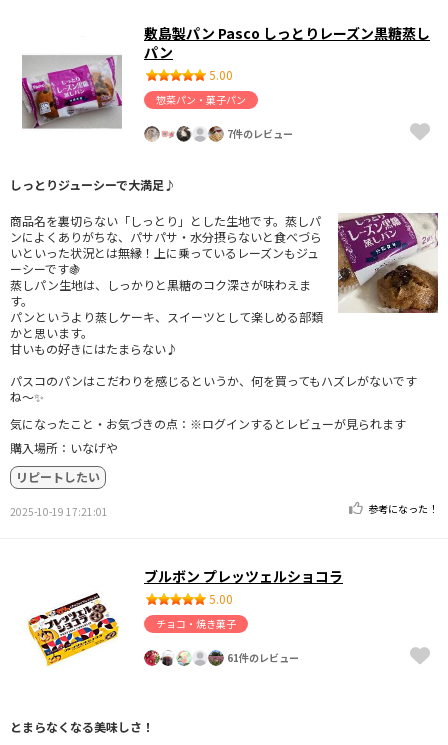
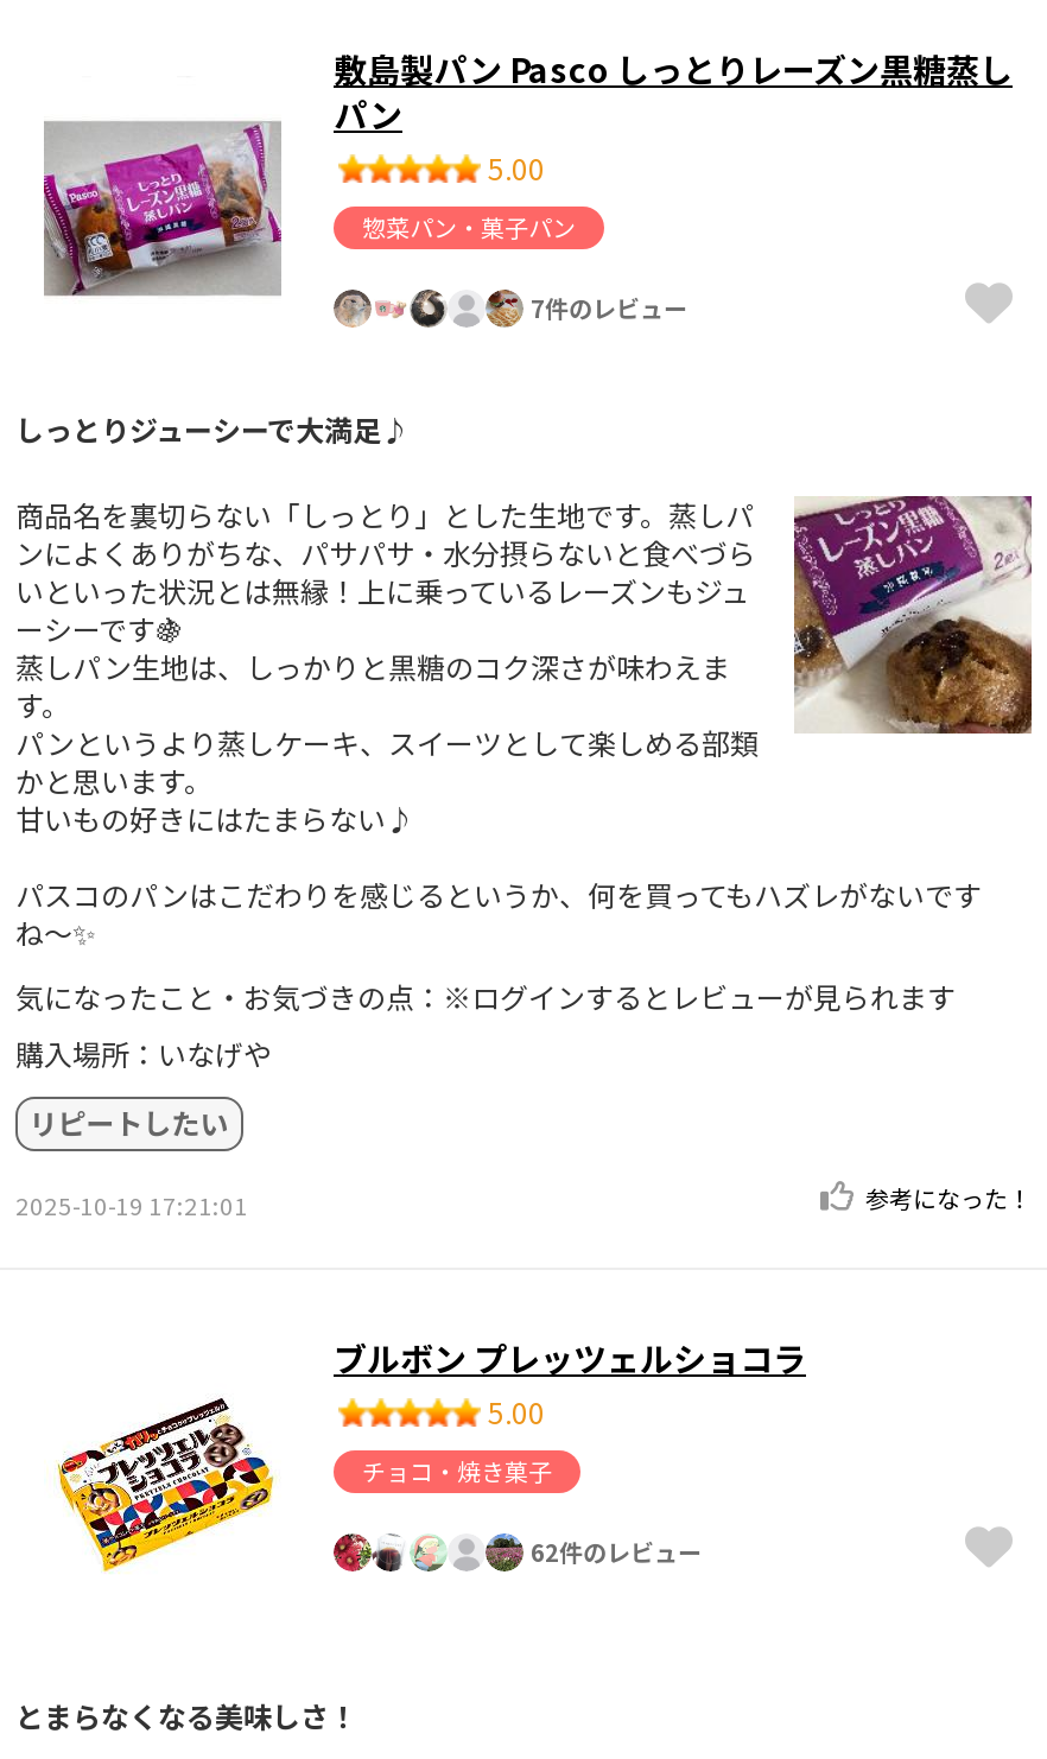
- 61件のレビュー
+ 62件のレビュー
